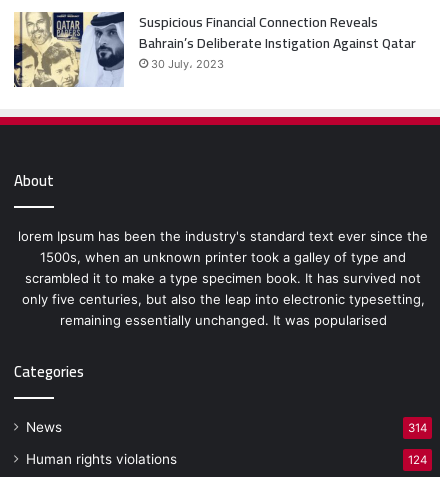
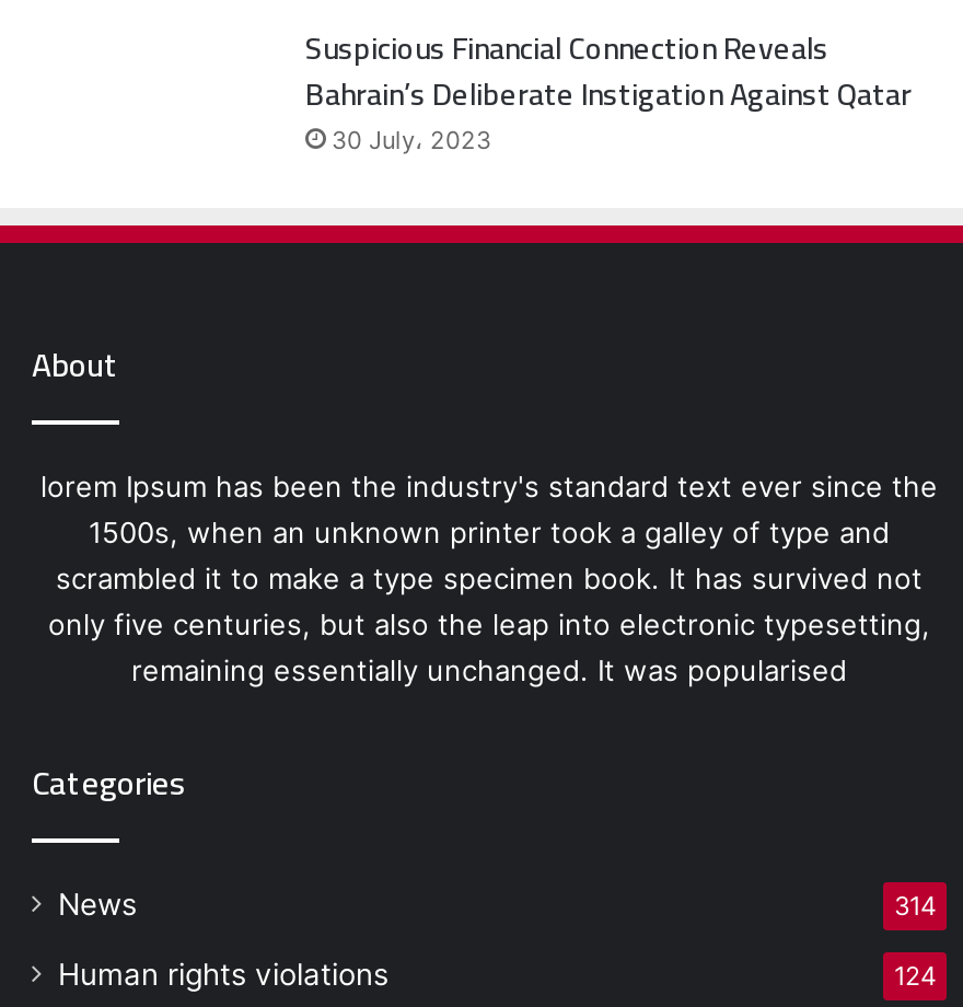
- [image]
